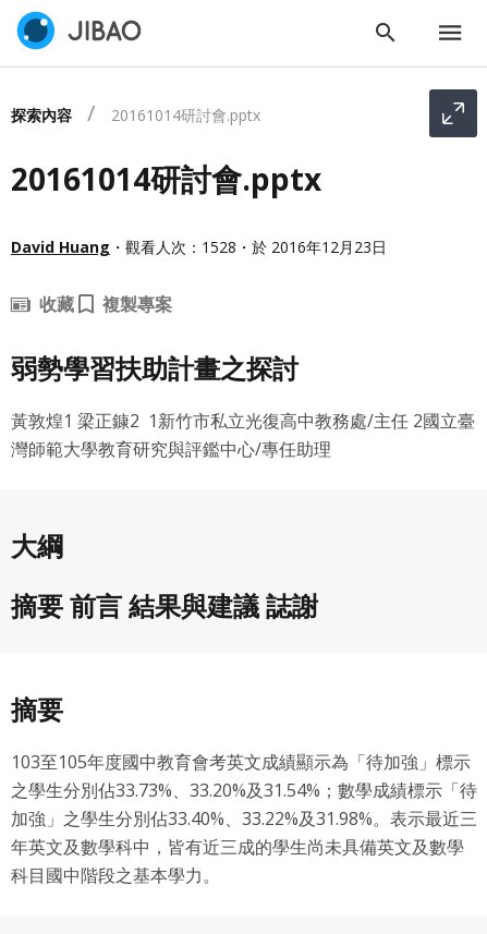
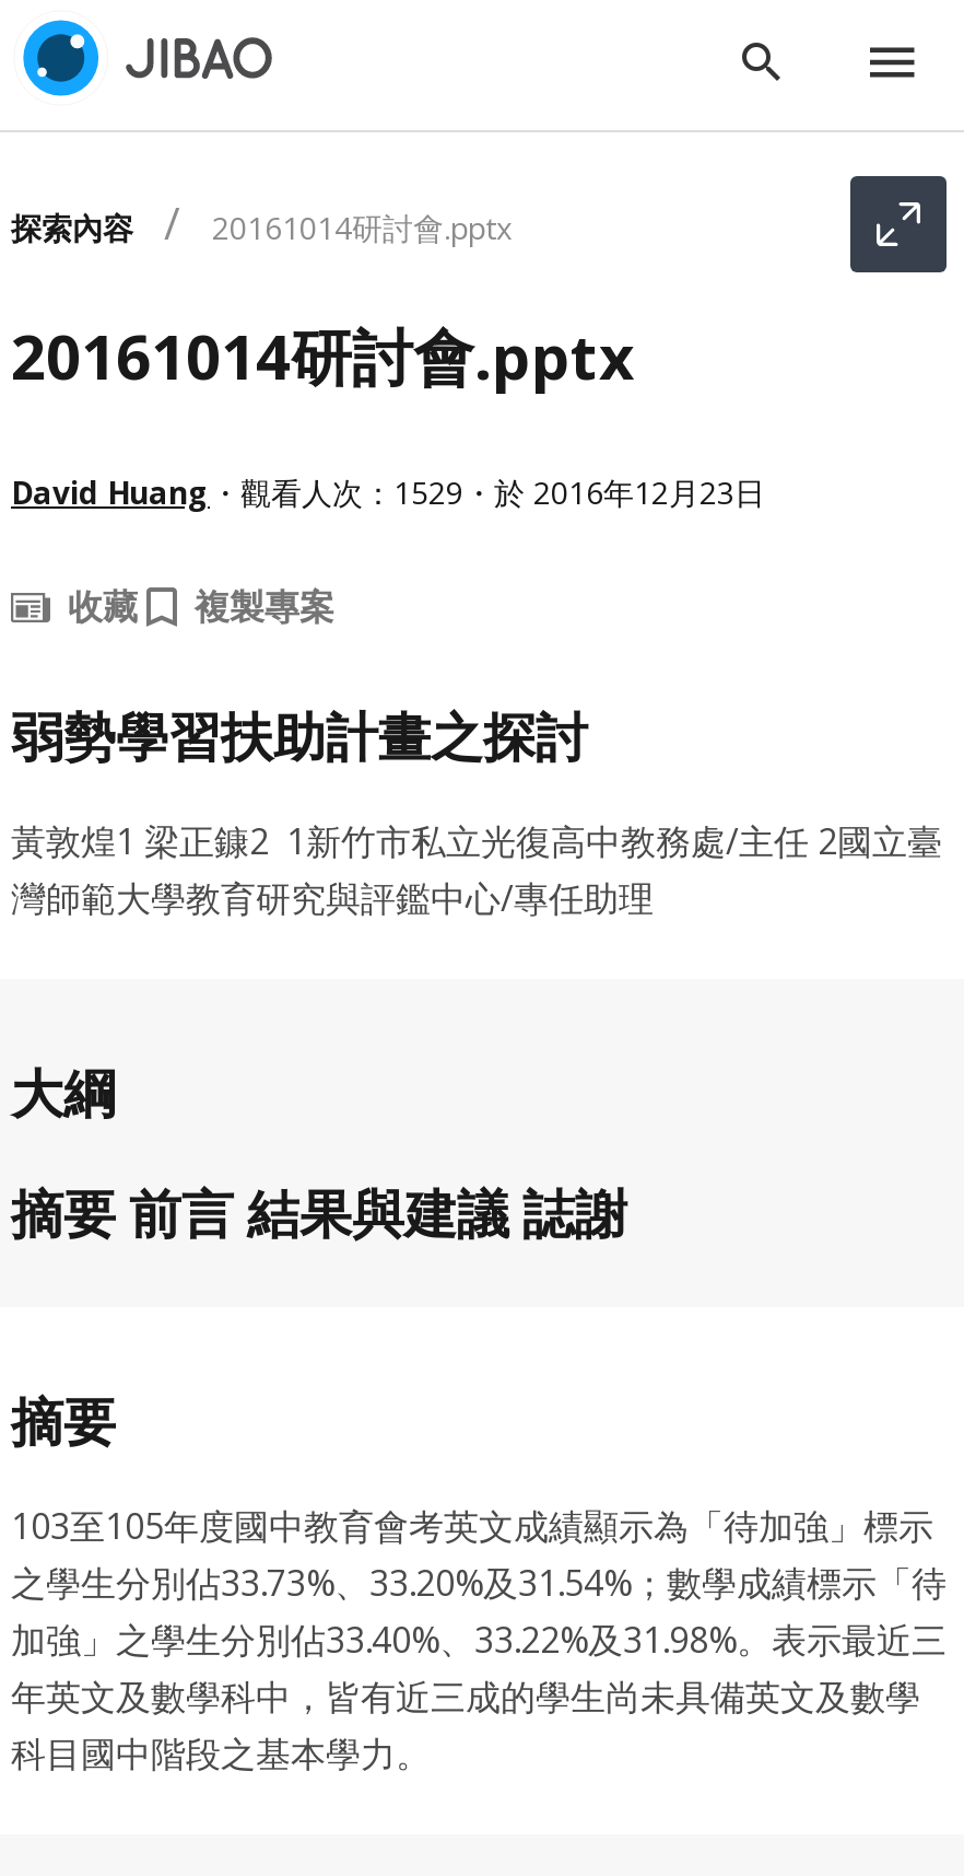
- David Huang・觀看人次：1528・於 2016年12月23日
+ David Huang・觀看人次：1529・於 2016年12月23日
